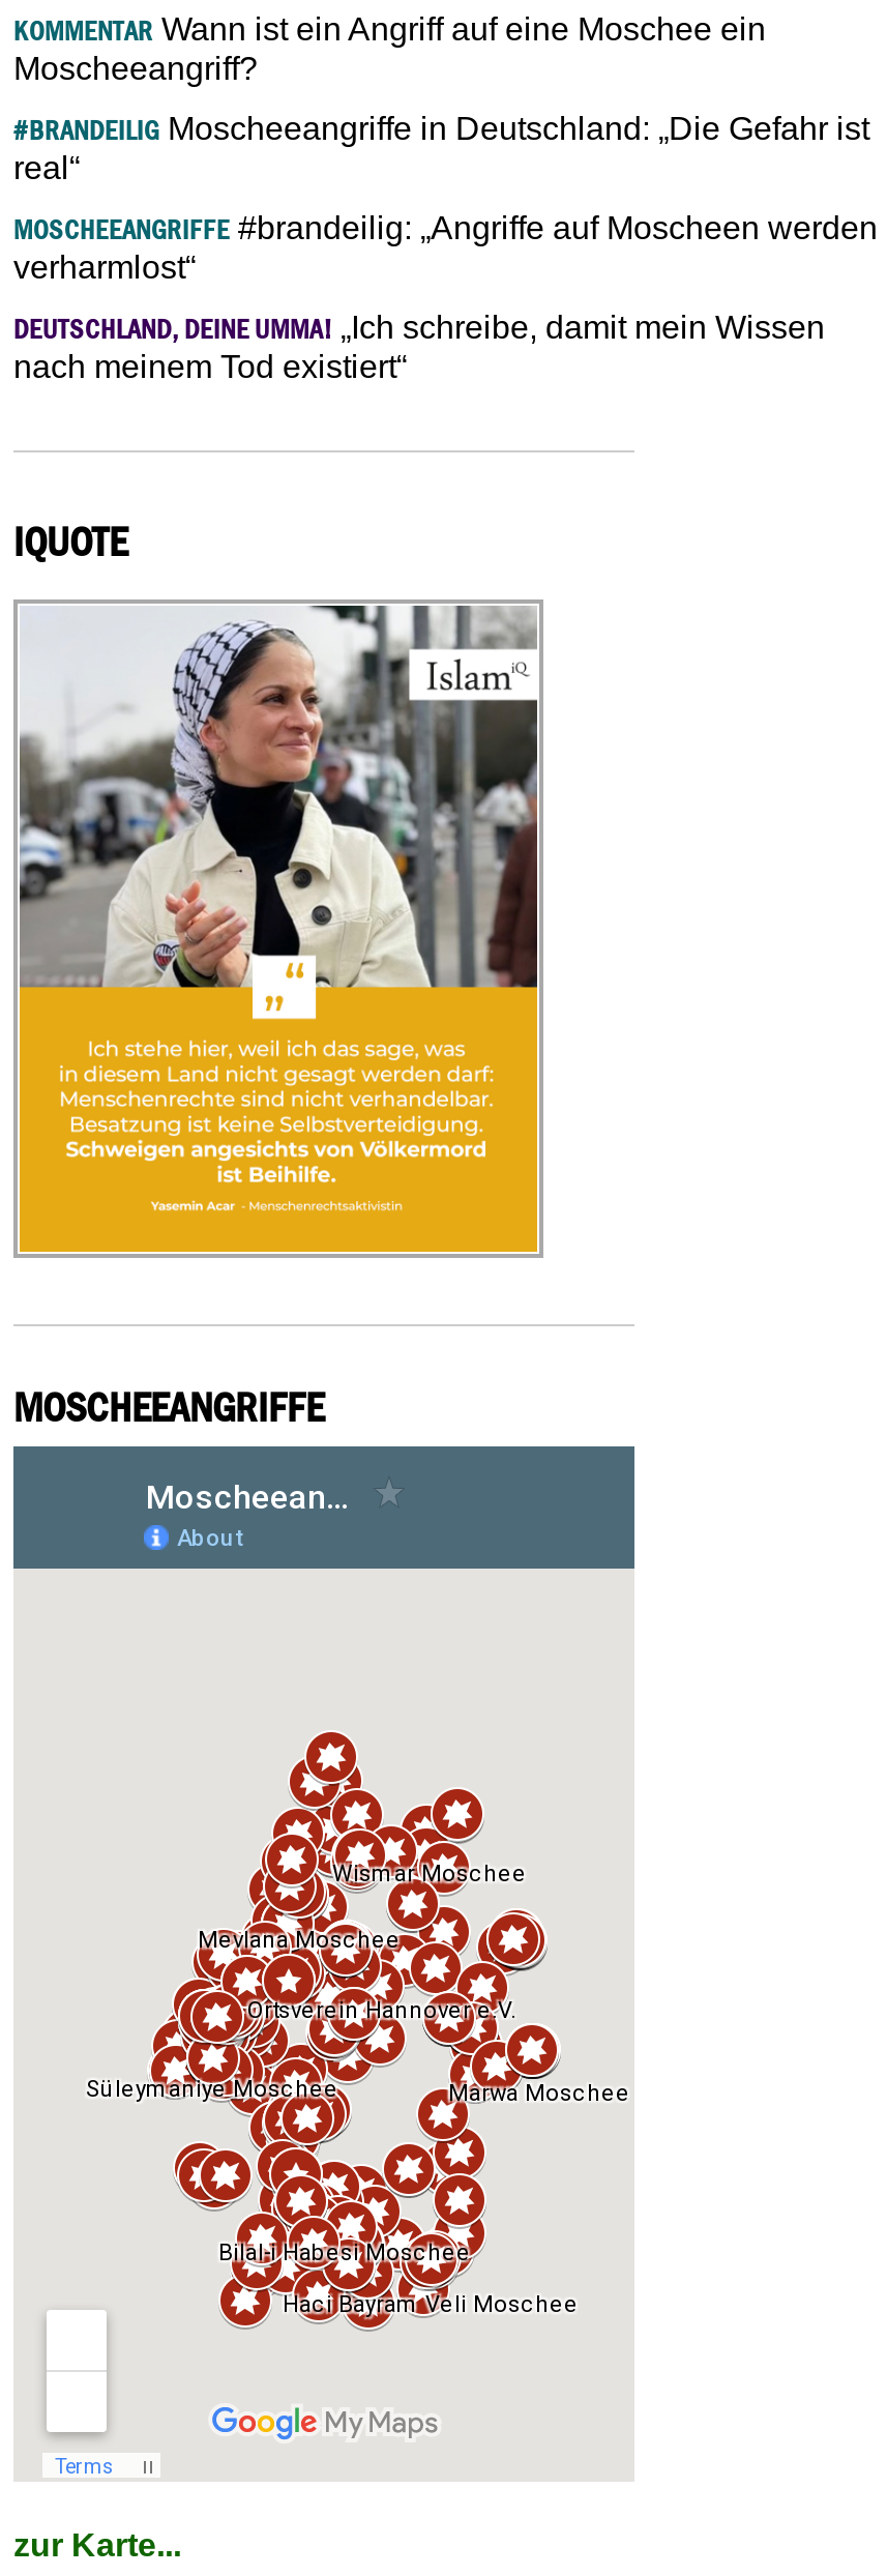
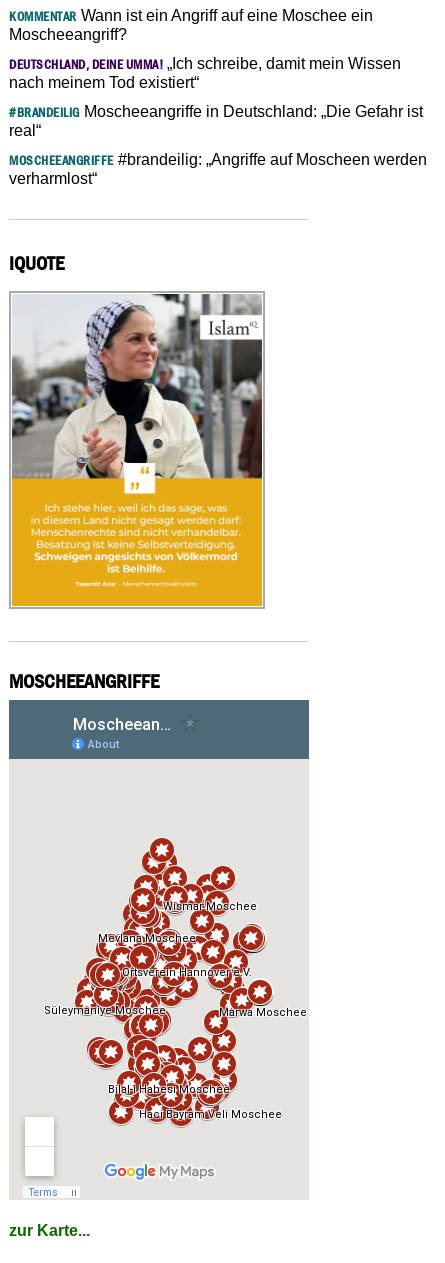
moved down: #BRANDEILIG Moscheeangriffe in Deutschland: „Die Gefahr ist | real“ | MOSCHEEANGRIFFE #brandeilig: „Angriffe auf Moscheen werden | verharmlost“

moved up: DEUTSCHLAND, DEINE UMMA! „Ich schreibe, damit mein Wissen | nach meinem Tod existiert“
